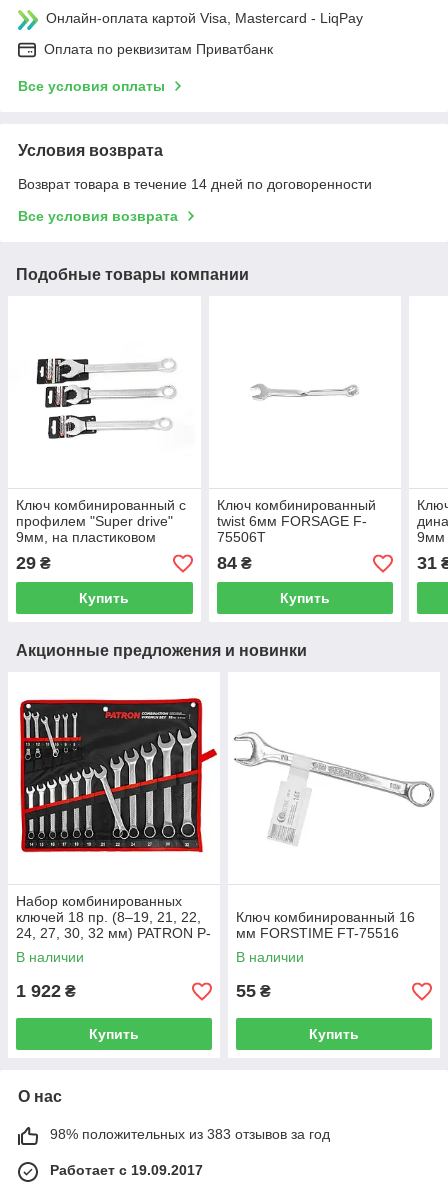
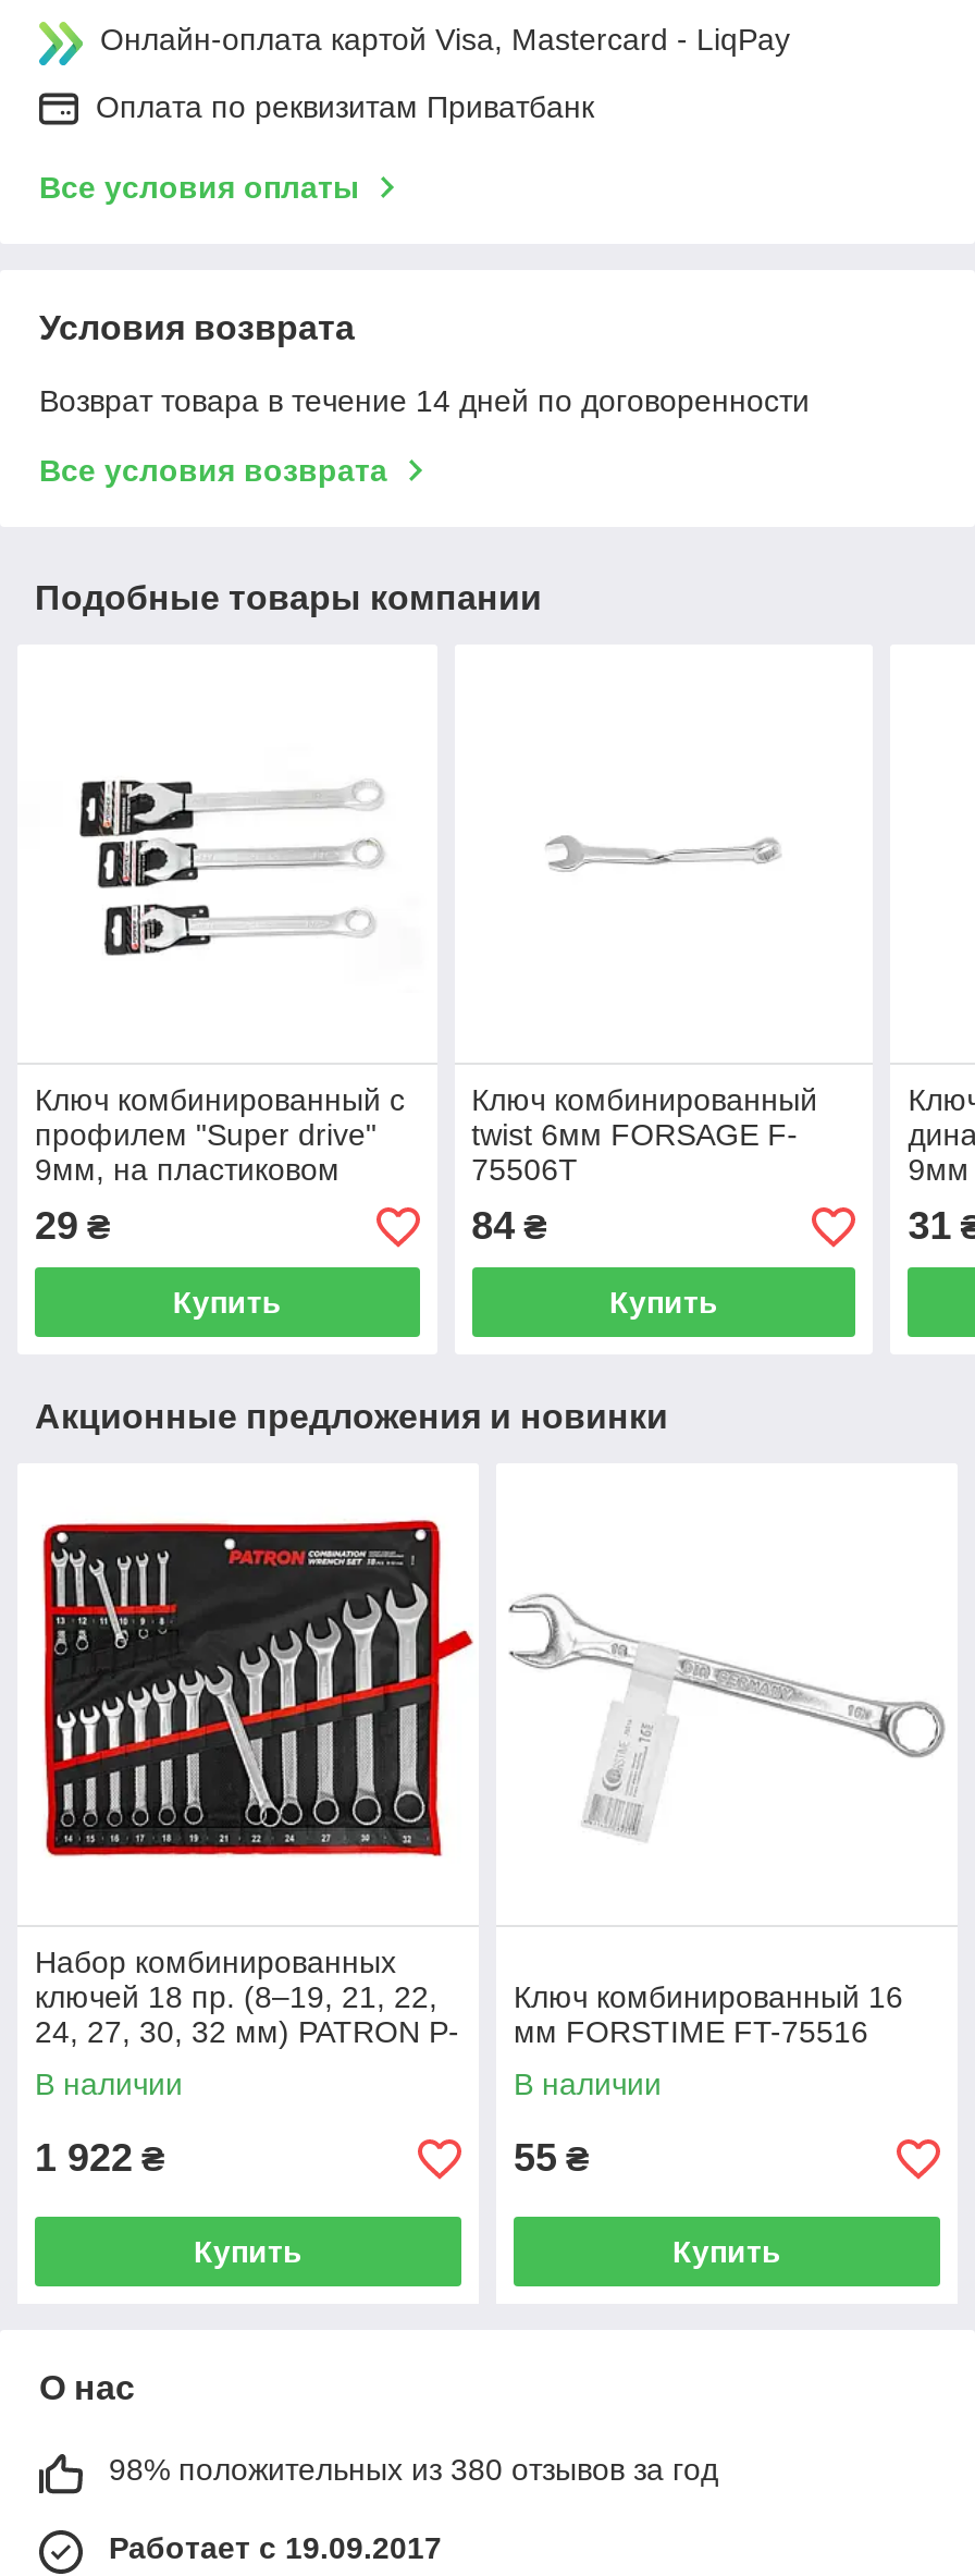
- 98% положительных из 383 отзывов за год
+ 98% положительных из 380 отзывов за год
